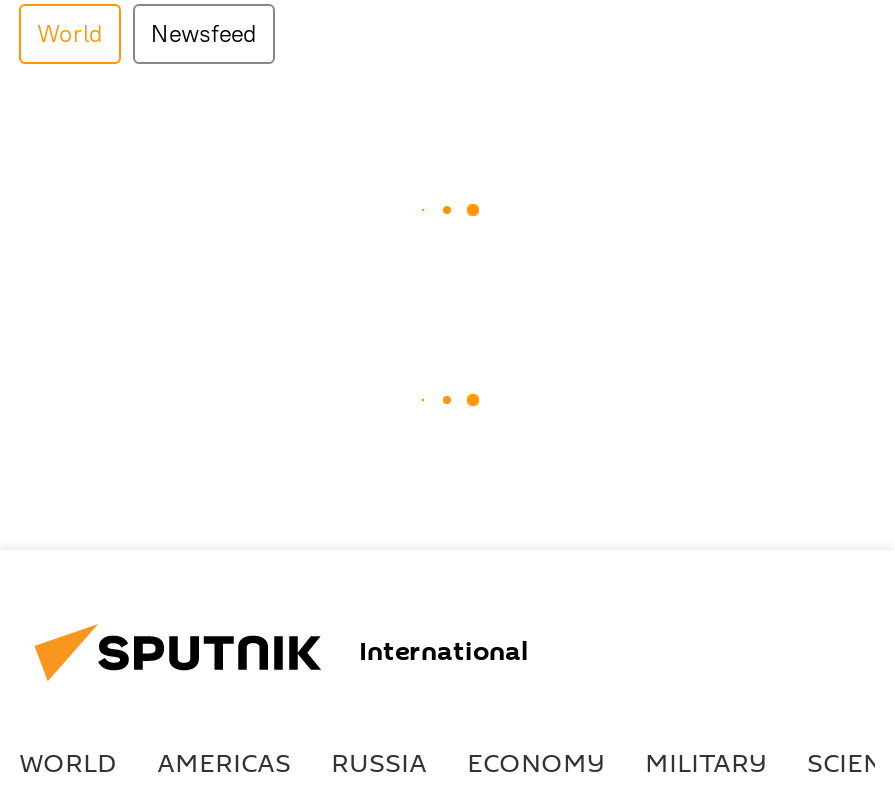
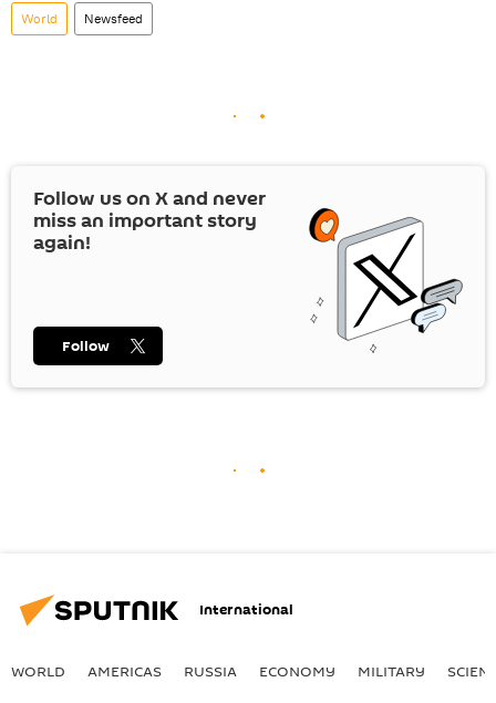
+ [image]
+ Follow us on X and never
+ miss an important story
+ again!

+ Follow
